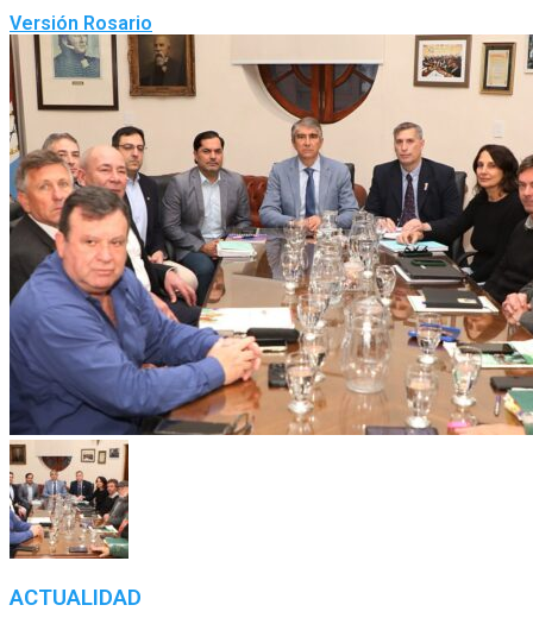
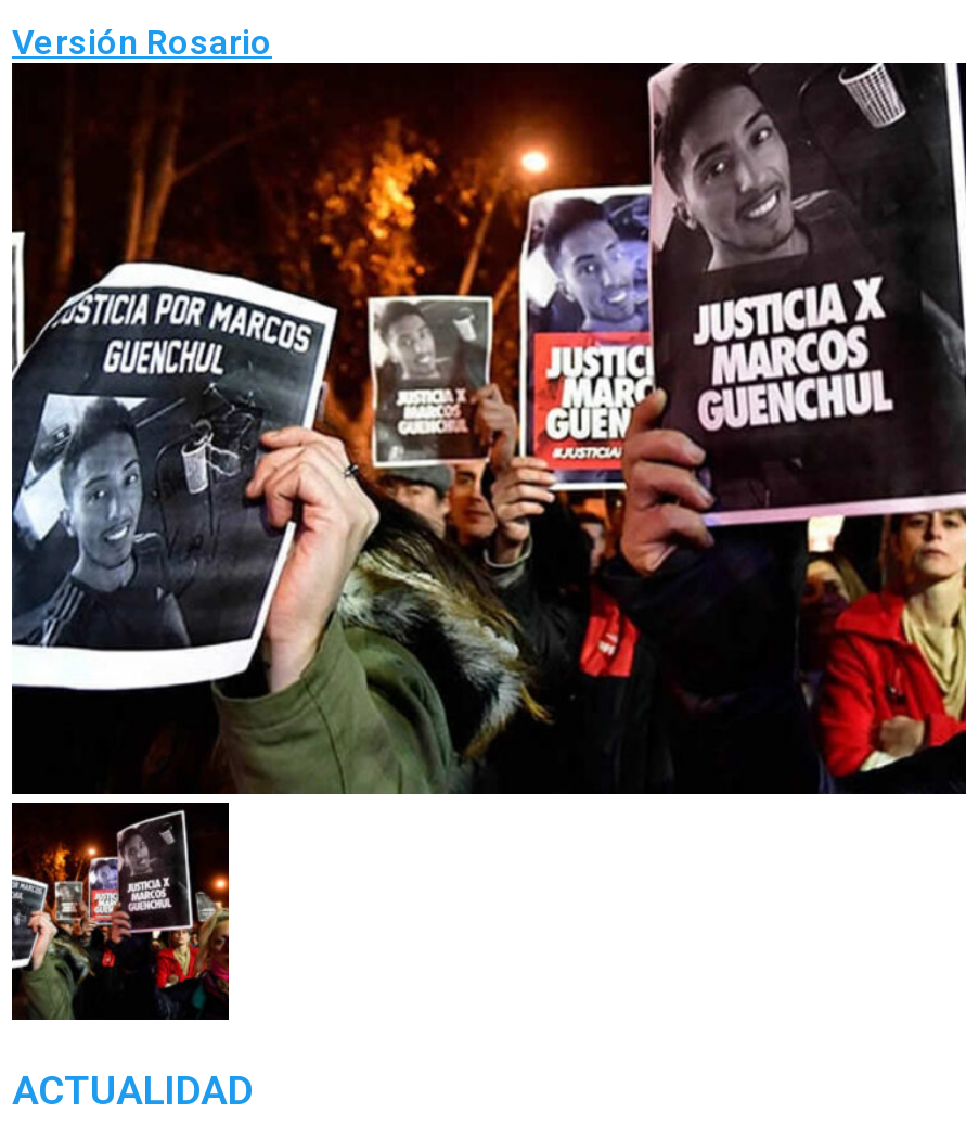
- [image]
+ [image]
